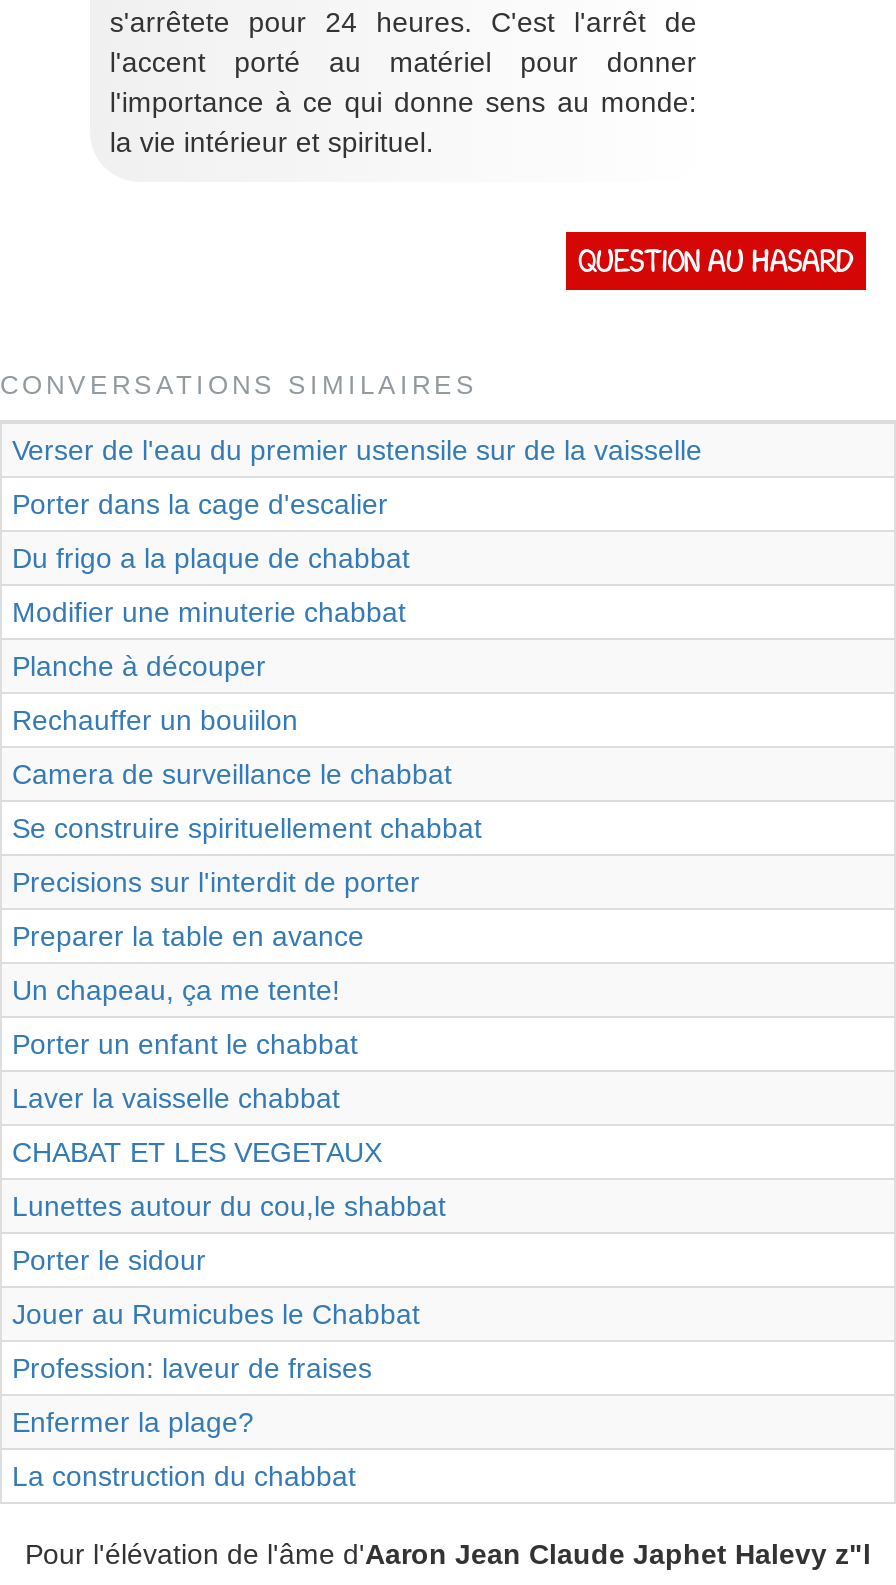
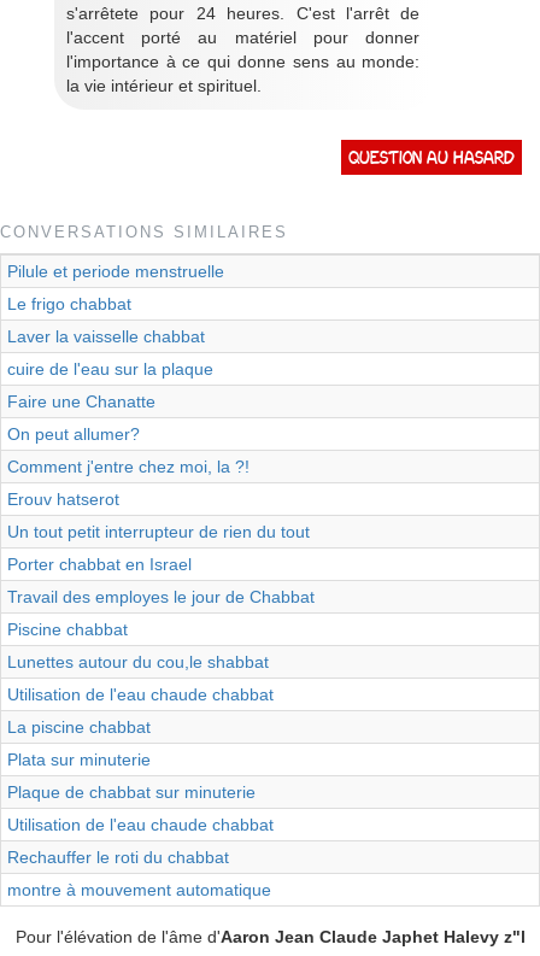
- Verser de l'eau du premier ustensile sur de la vaisselle
- Porter dans la cage d'escalier
- Du frigo a la plaque de chabbat
- Modifier une minuterie chabbat
- Planche à découper
- Rechauffer un bouiilon
- Camera de surveillance le chabbat
- Se construire spirituellement chabbat
- Precisions sur l'interdit de porter
- Preparer la table en avance
- Un chapeau, ça me tente!
- Porter un enfant le chabbat
+ Pilule et periode menstruelle
+ Le frigo chabbat

moved up: Laver la vaisselle chabbat

- CHABAT ET LES VEGETAUX
+ cuire de l'eau sur la plaque
+ Faire une Chanatte
+ On peut allumer?
+ Comment j'entre chez moi, la ?!
+ Erouv hatserot
+ Un tout petit interrupteur de rien du tout
+ Porter chabbat en Israel
+ Travail des employes le jour de Chabbat
+ Piscine chabbat

moved up: Lunettes autour du cou,le shabbat

- Porter le sidour
- Jouer au Rumicubes le Chabbat
- Profession: laveur de fraises
- Enfermer la plage?
- La construction du chabbat
+ Utilisation de l'eau chaude chabbat
+ La piscine chabbat
+ Plata sur minuterie
+ Plaque de chabbat sur minuterie
+ Utilisation de l'eau chaude chabbat
+ Rechauffer le roti du chabbat
+ montre à mouvement automatique
